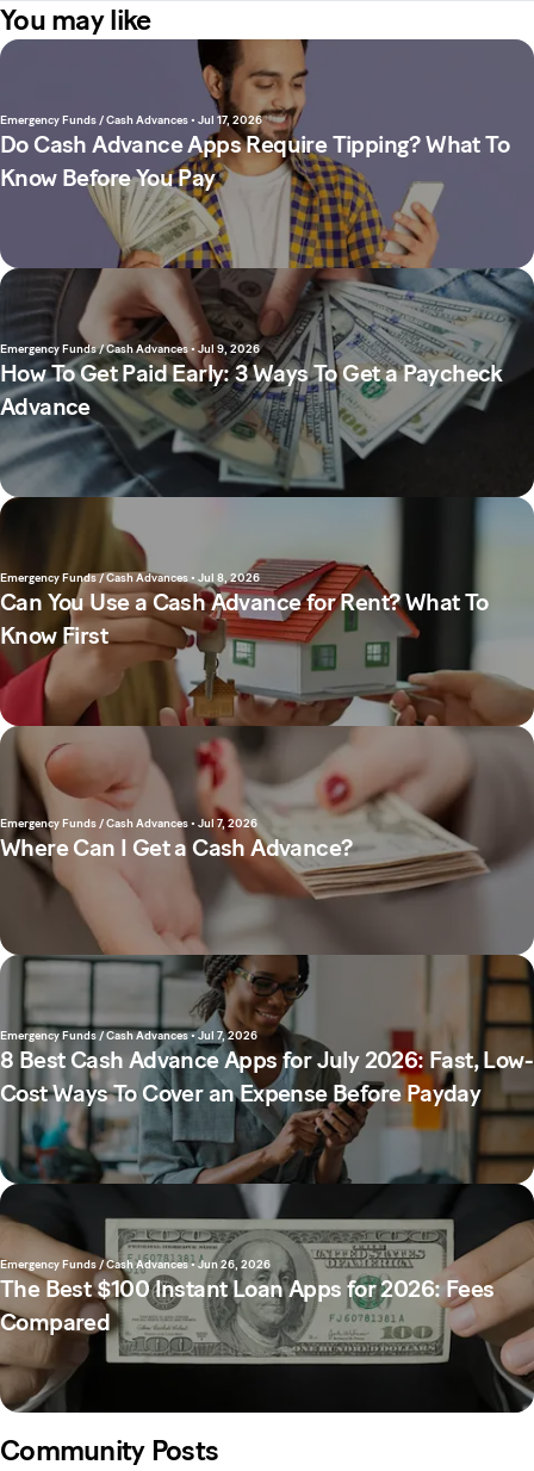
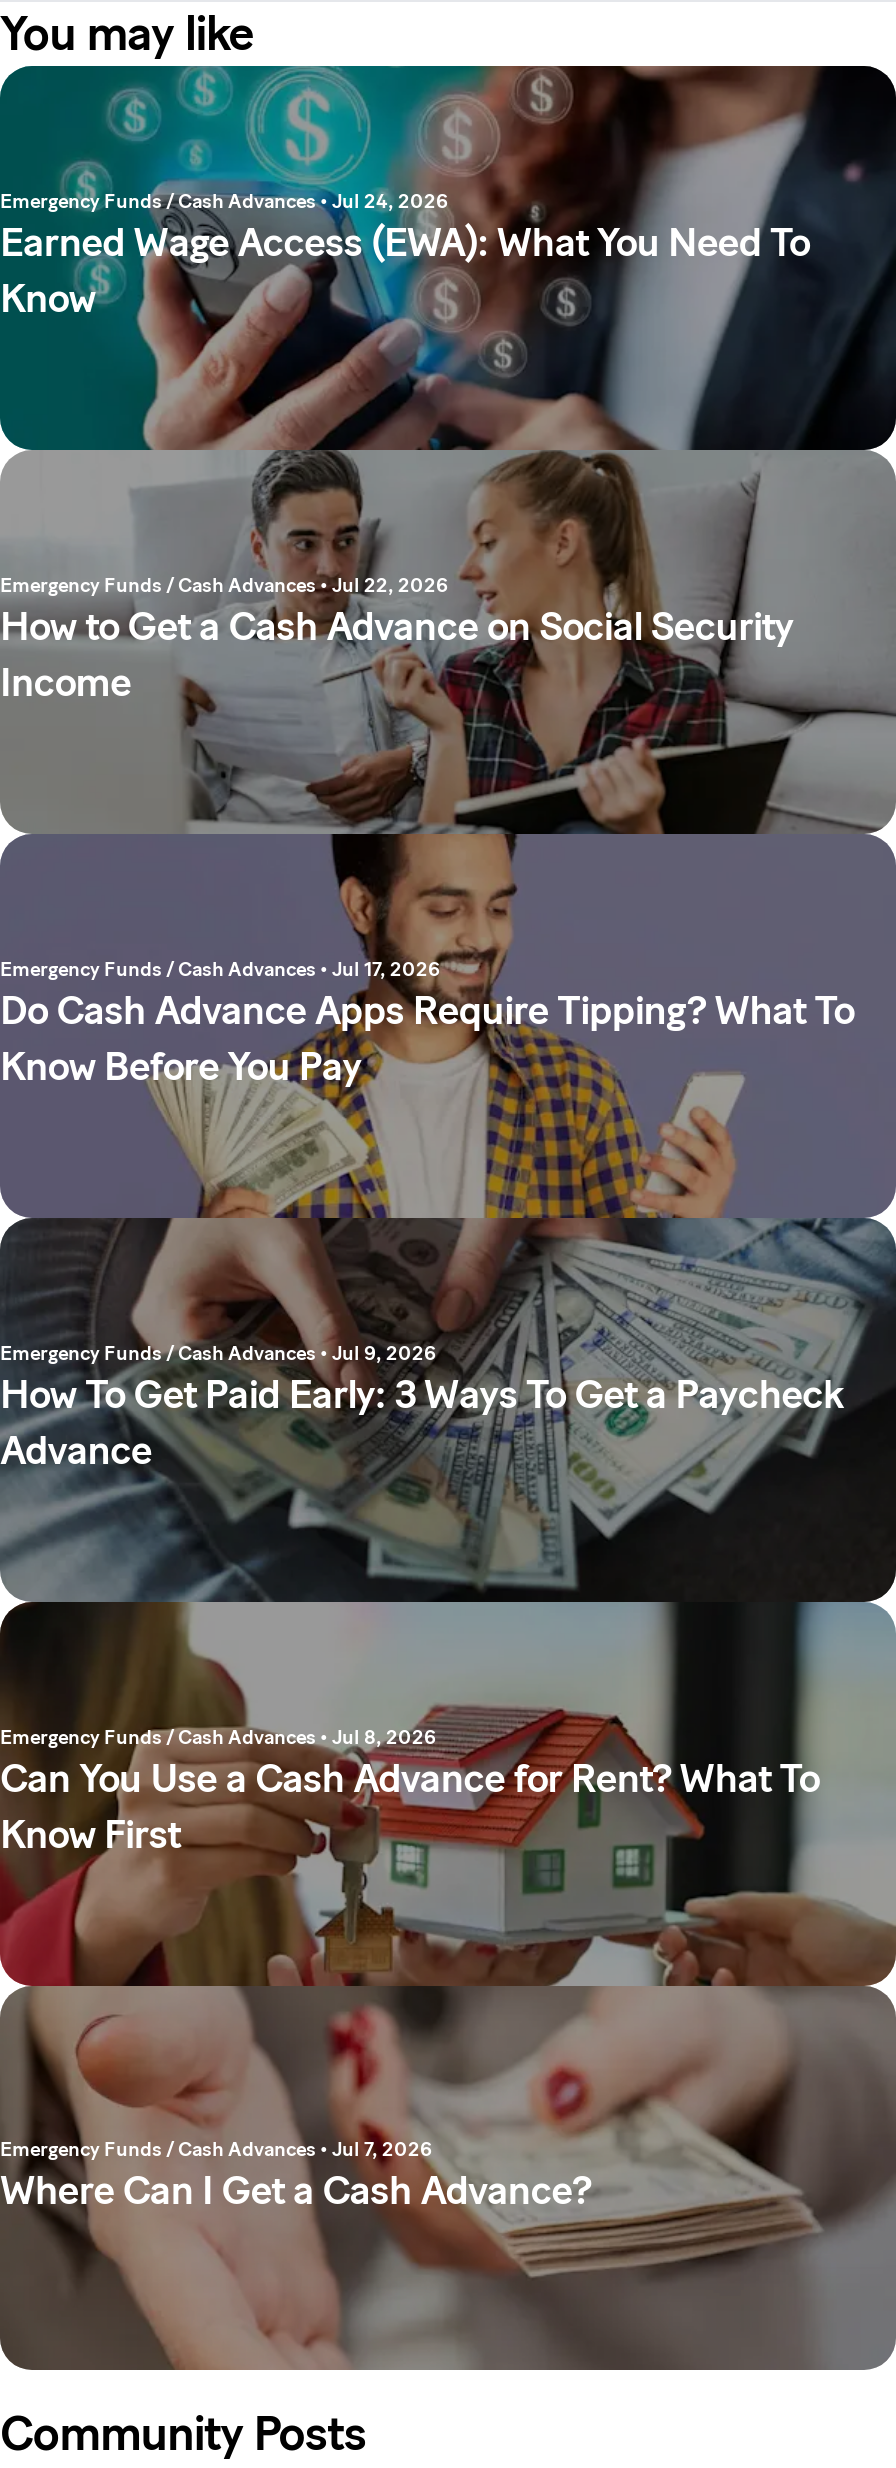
+ [image]
+ Emergency Funds / Cash Advances • Jul 24, 2026
+ Earned Wage Access (EWA): What You Need To
+ Know

+ Emergency Funds / Cash Advances • Jul 22, 2026
+ How to Get a Cash Advance on Social Security
+ Income

moved down: [image] | Emergency Funds / Cash Advances • Jul 17, 2026 | Do Cash Advance Apps Require Tipping? What To | ... | Emergency Funds / Cash Advances• Jul 7, 2026 | Where Can I Get a Cash Advance?

- [image]
- Emergency Funds / Cash Advances• Jul 7, 2026
- 8 Best Cash Advance Apps for July 2026: Fast, Low-
- Cost Ways To Cover an Expense Before Payday

- [image]
- Emergency Funds / Cash Advances • Jun 26, 2026
- The Best $100 Instant Loan Apps for 2026: Fees
- Compared
